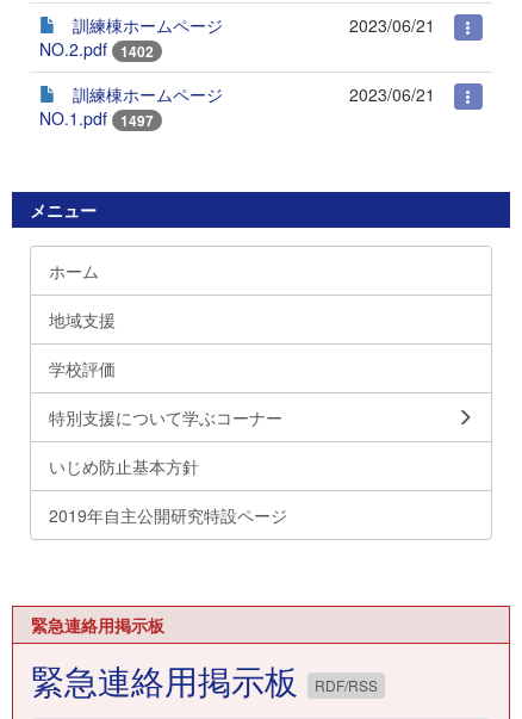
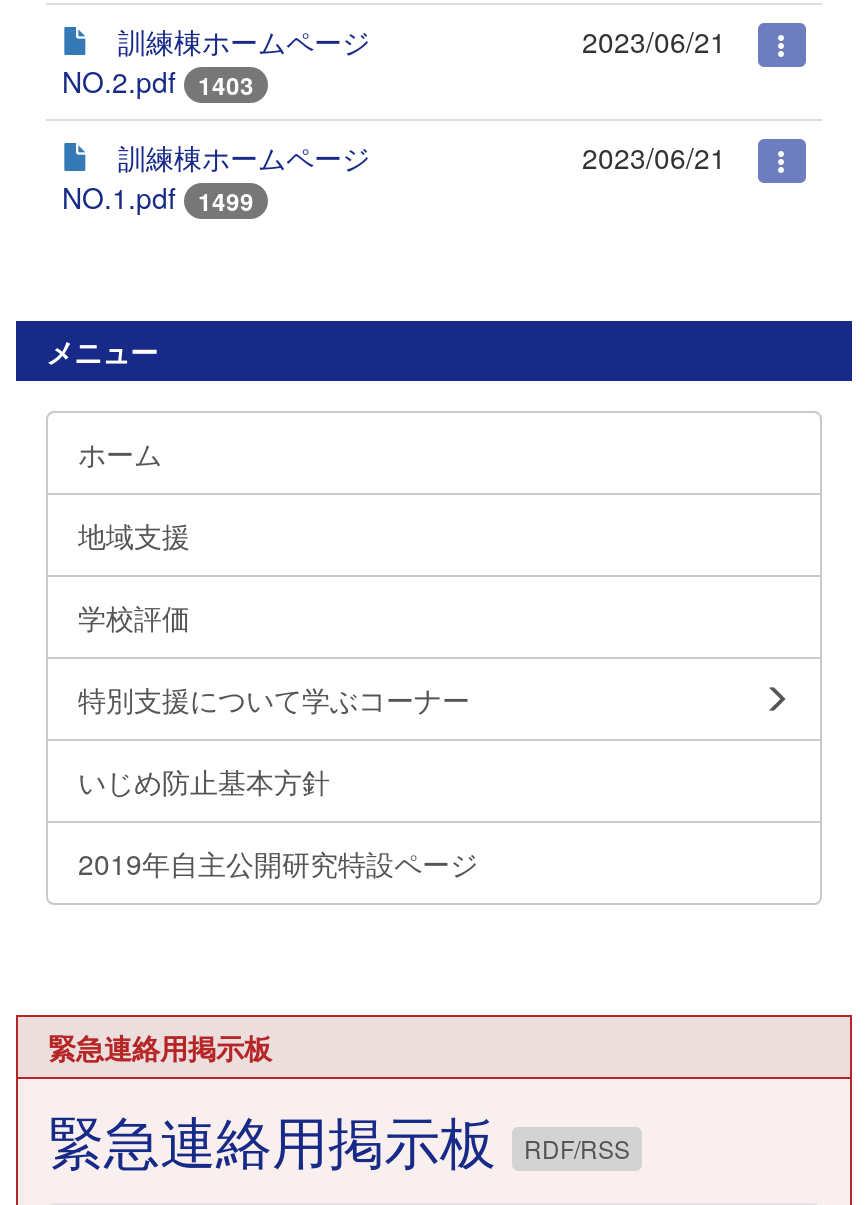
- NO.2.pdf 1402
+ NO.2.pdf 1403

- NO.1.pdf 1497
+ NO.1.pdf 1499
